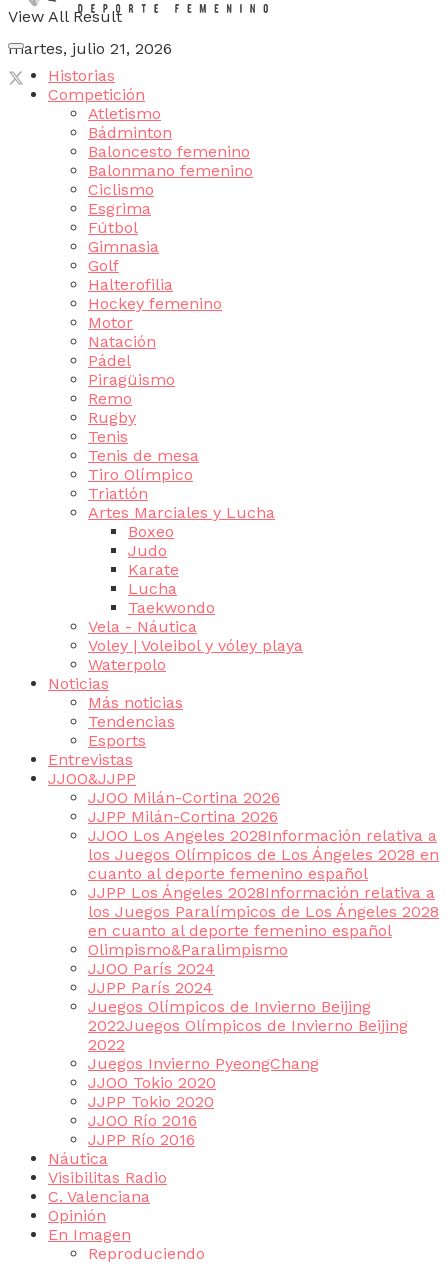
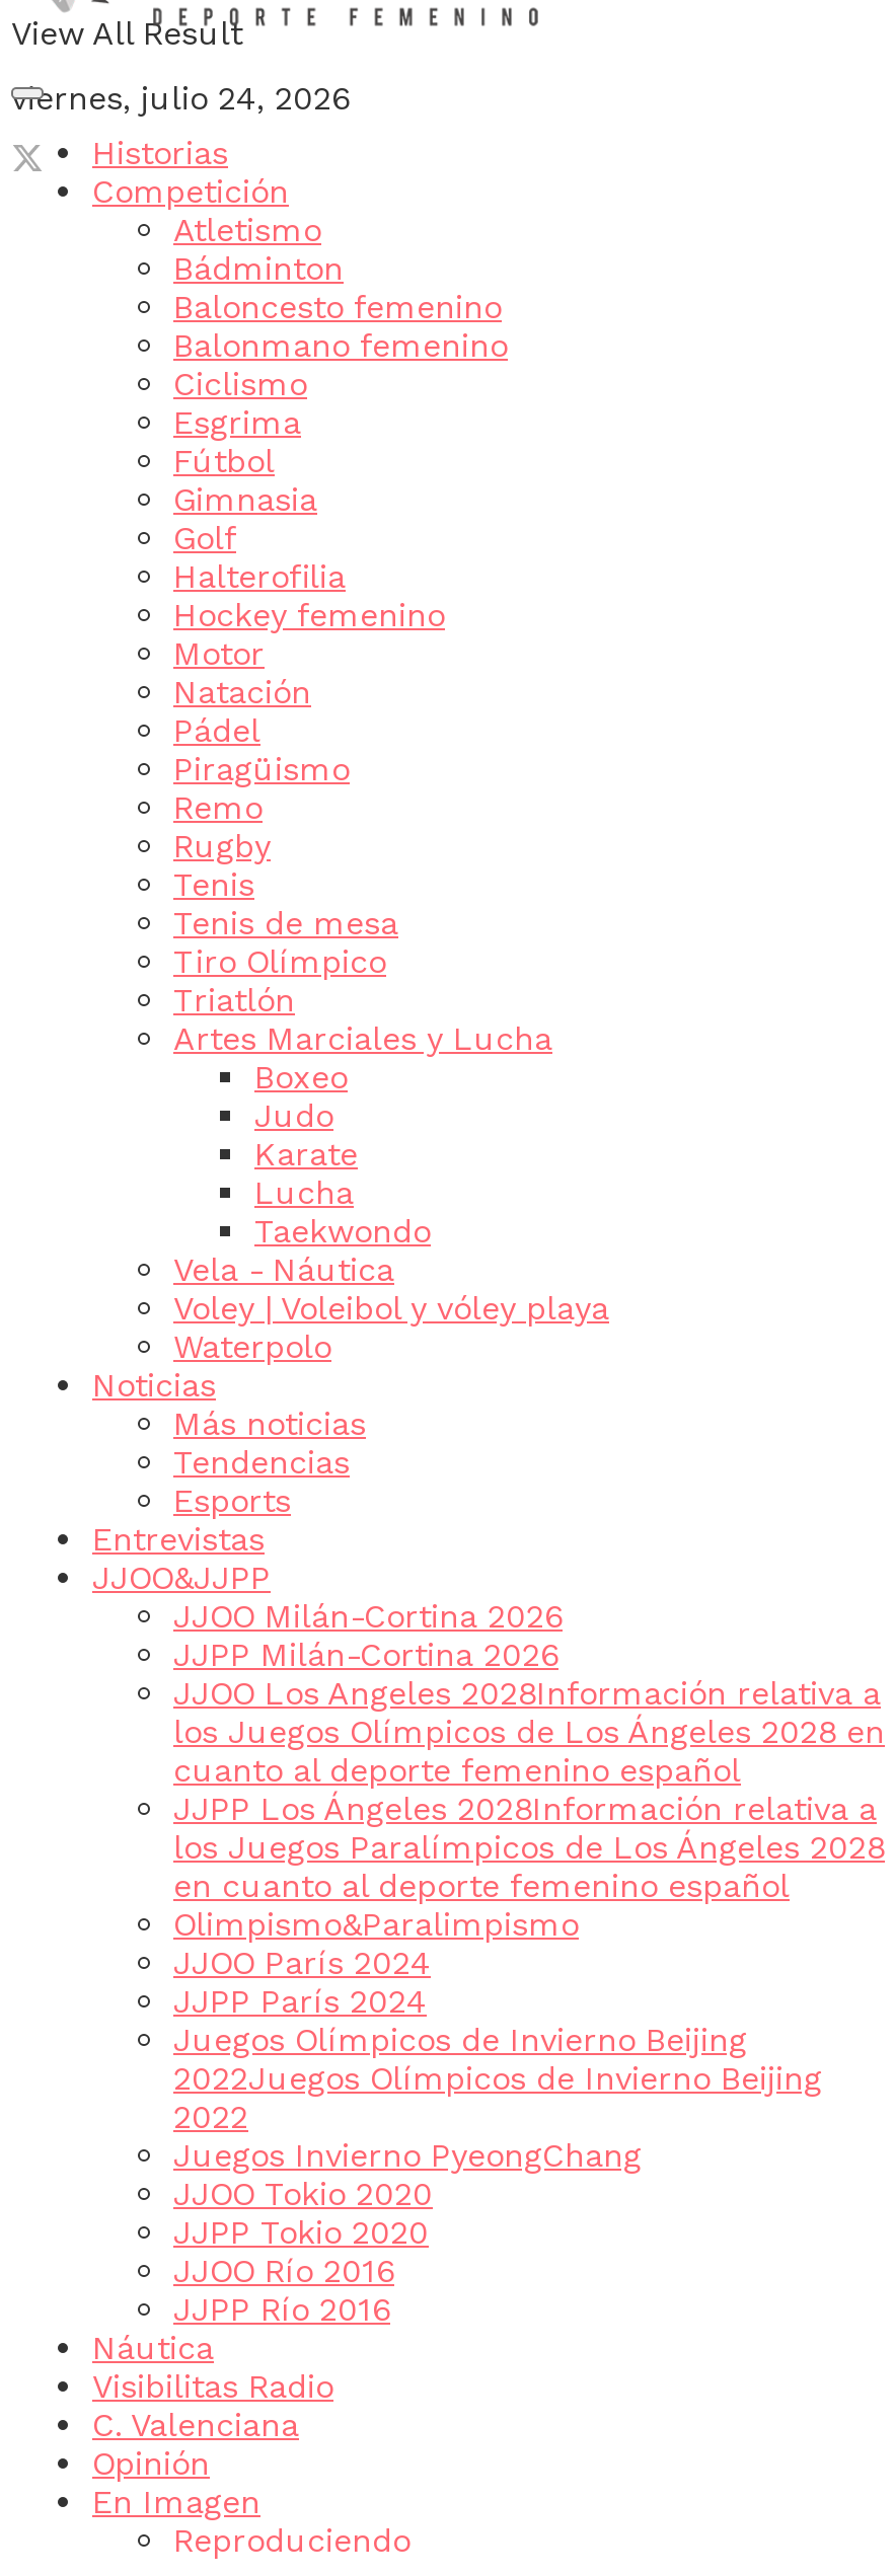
- martes, julio 21, 2026
+ viernes, julio 24, 2026
